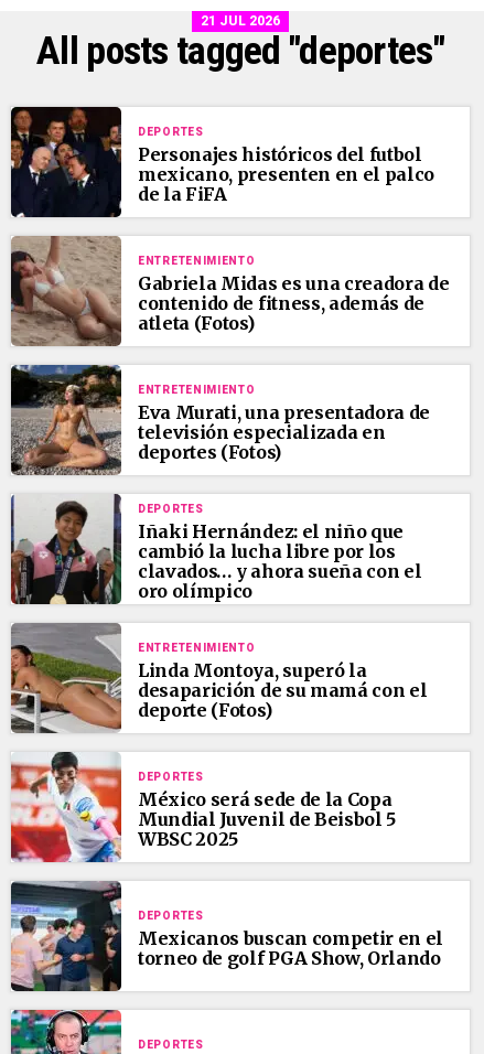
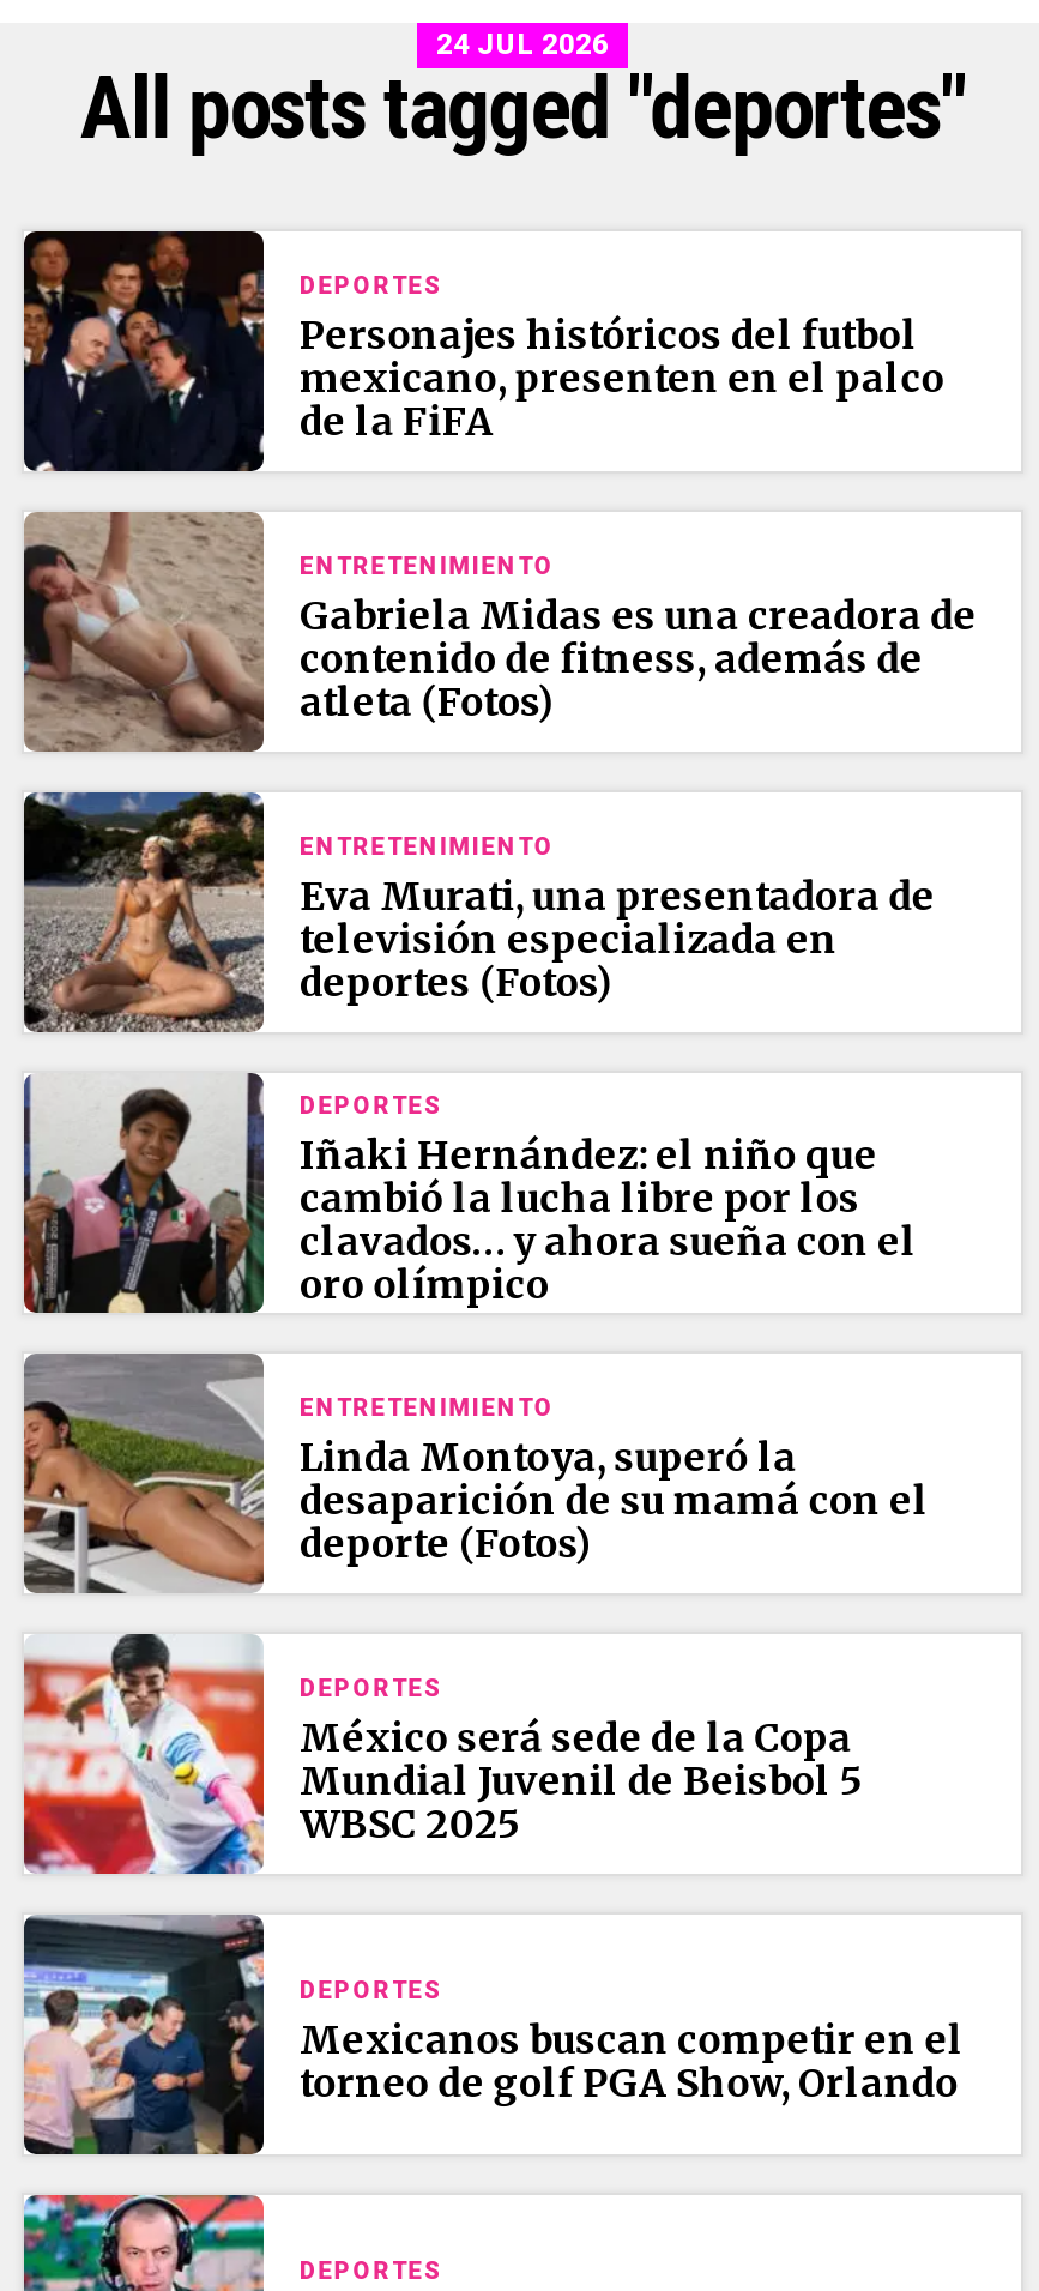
- 21 JUL 2026
+ 24 JUL 2026
